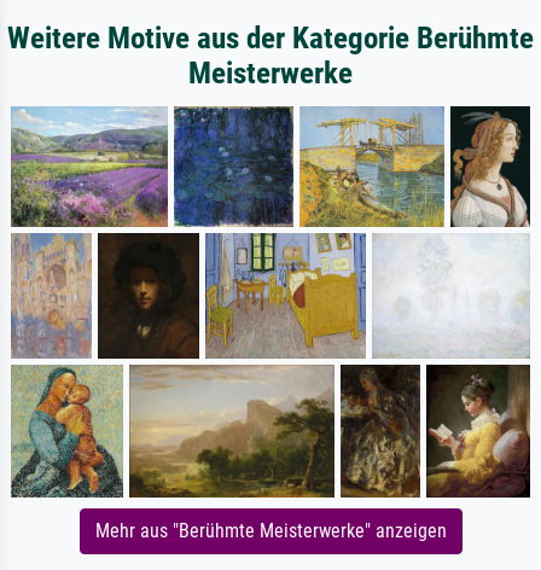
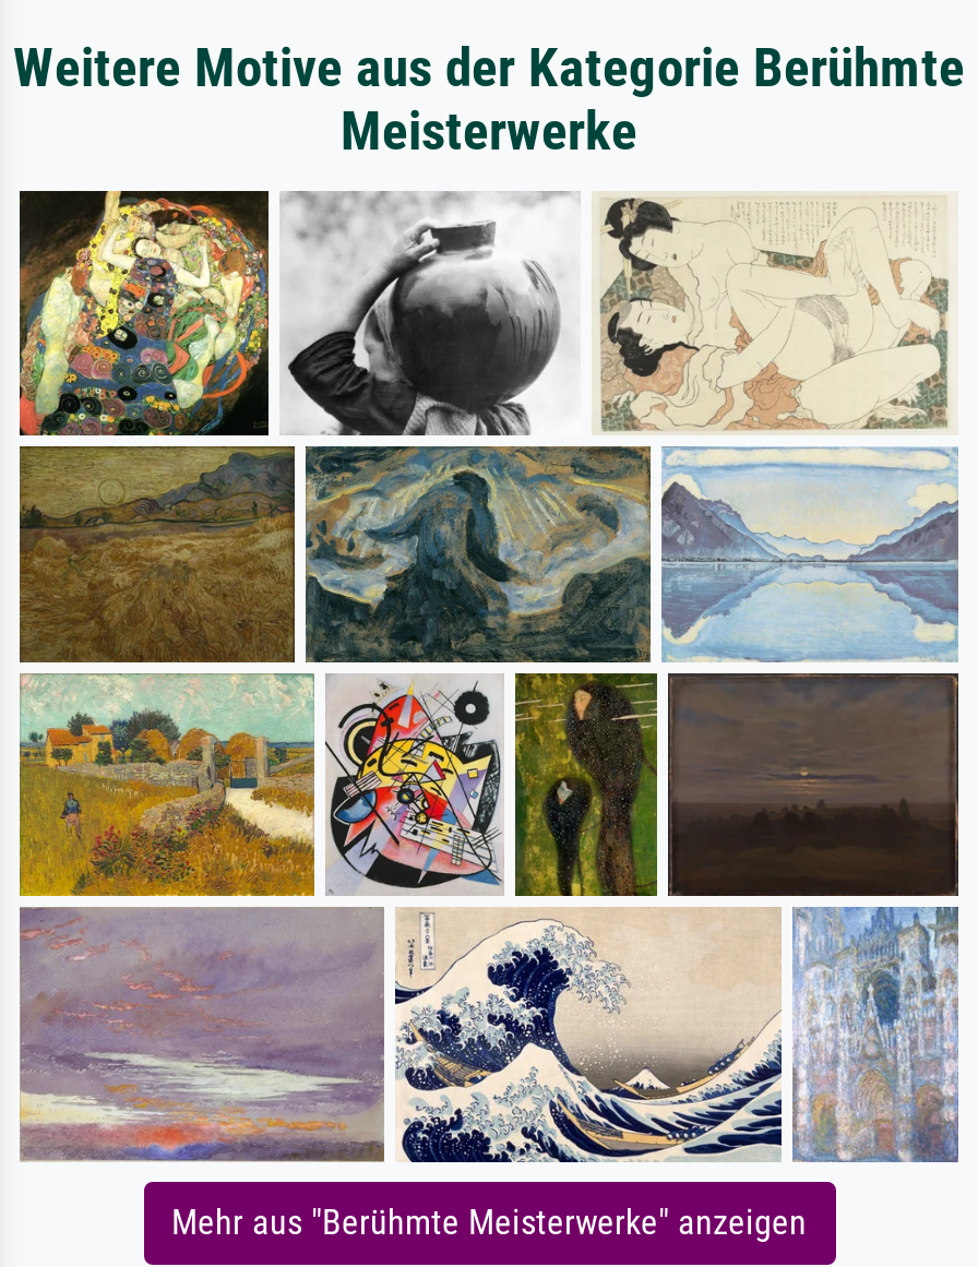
- [image]
+ [image]
